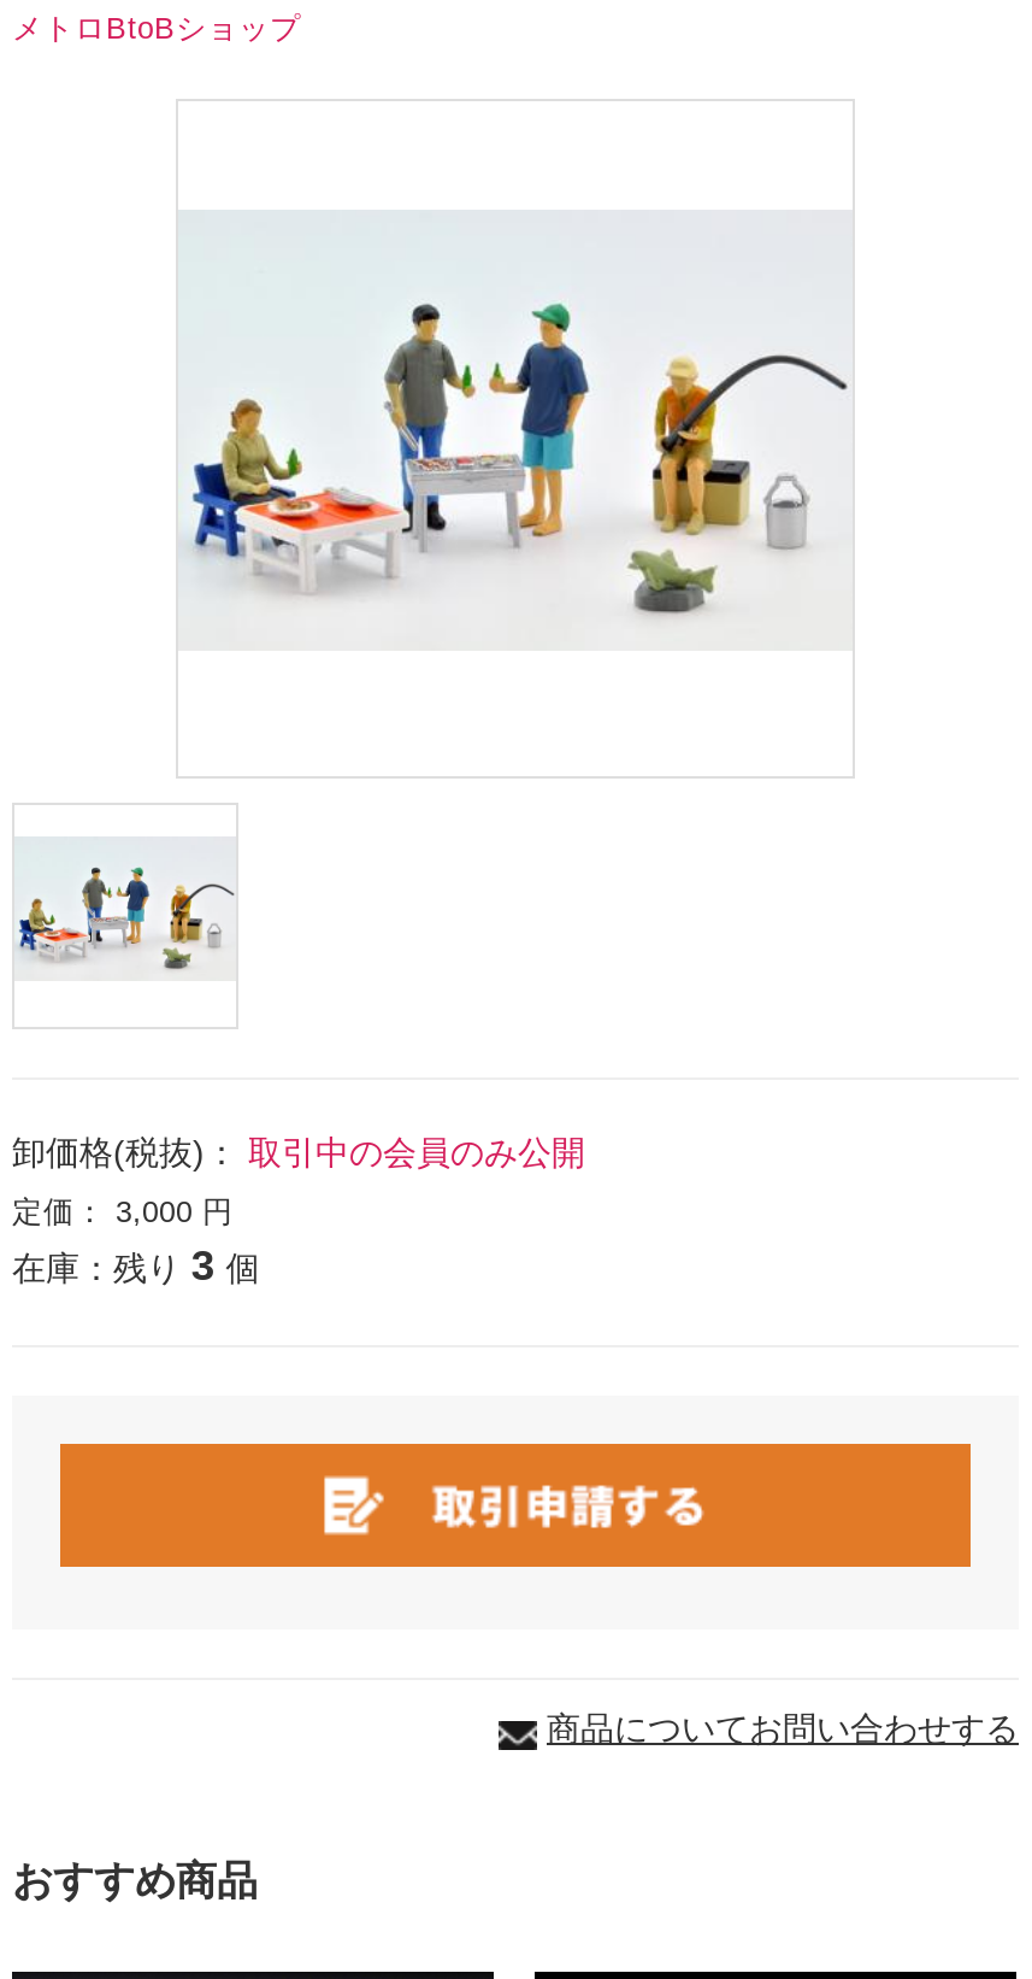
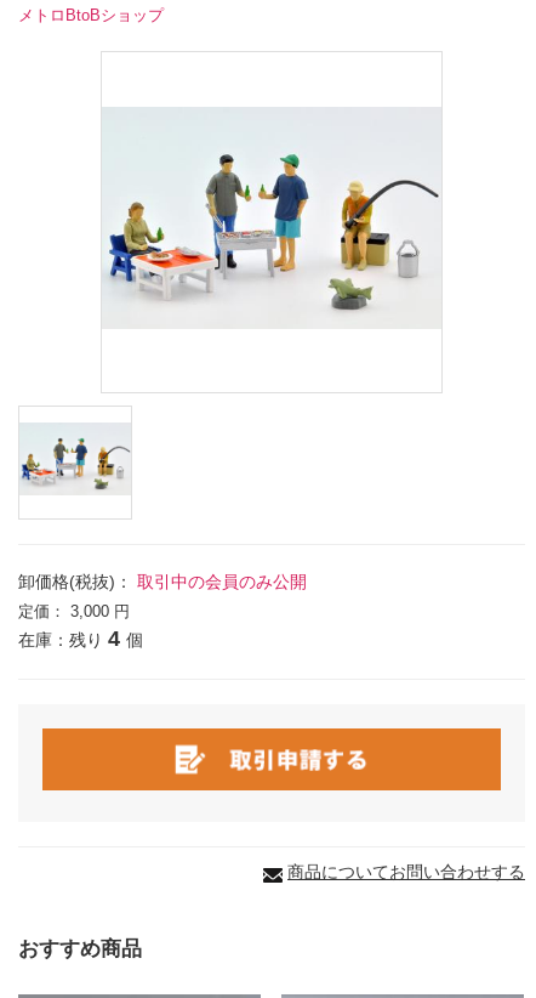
- 在庫：残り 3 個
+ 在庫：残り 4 個
